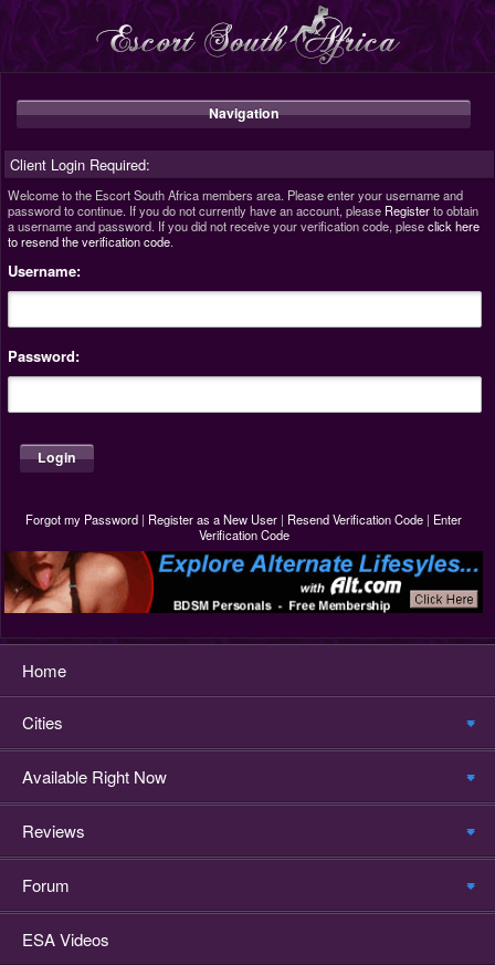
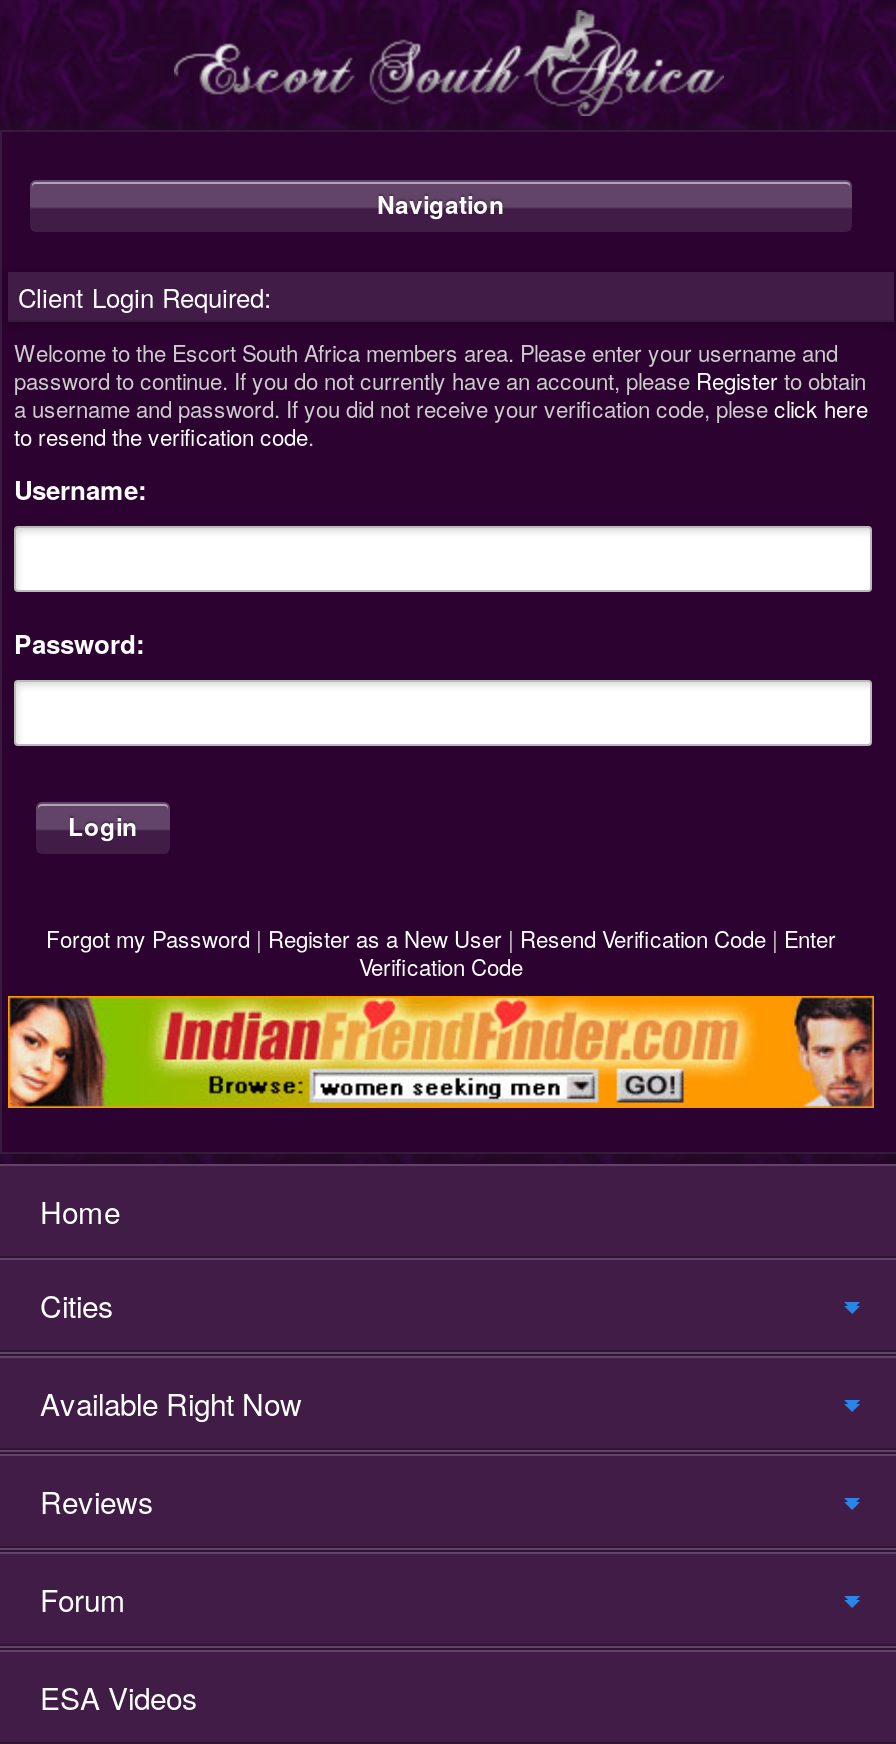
- [image]
+ [image]
